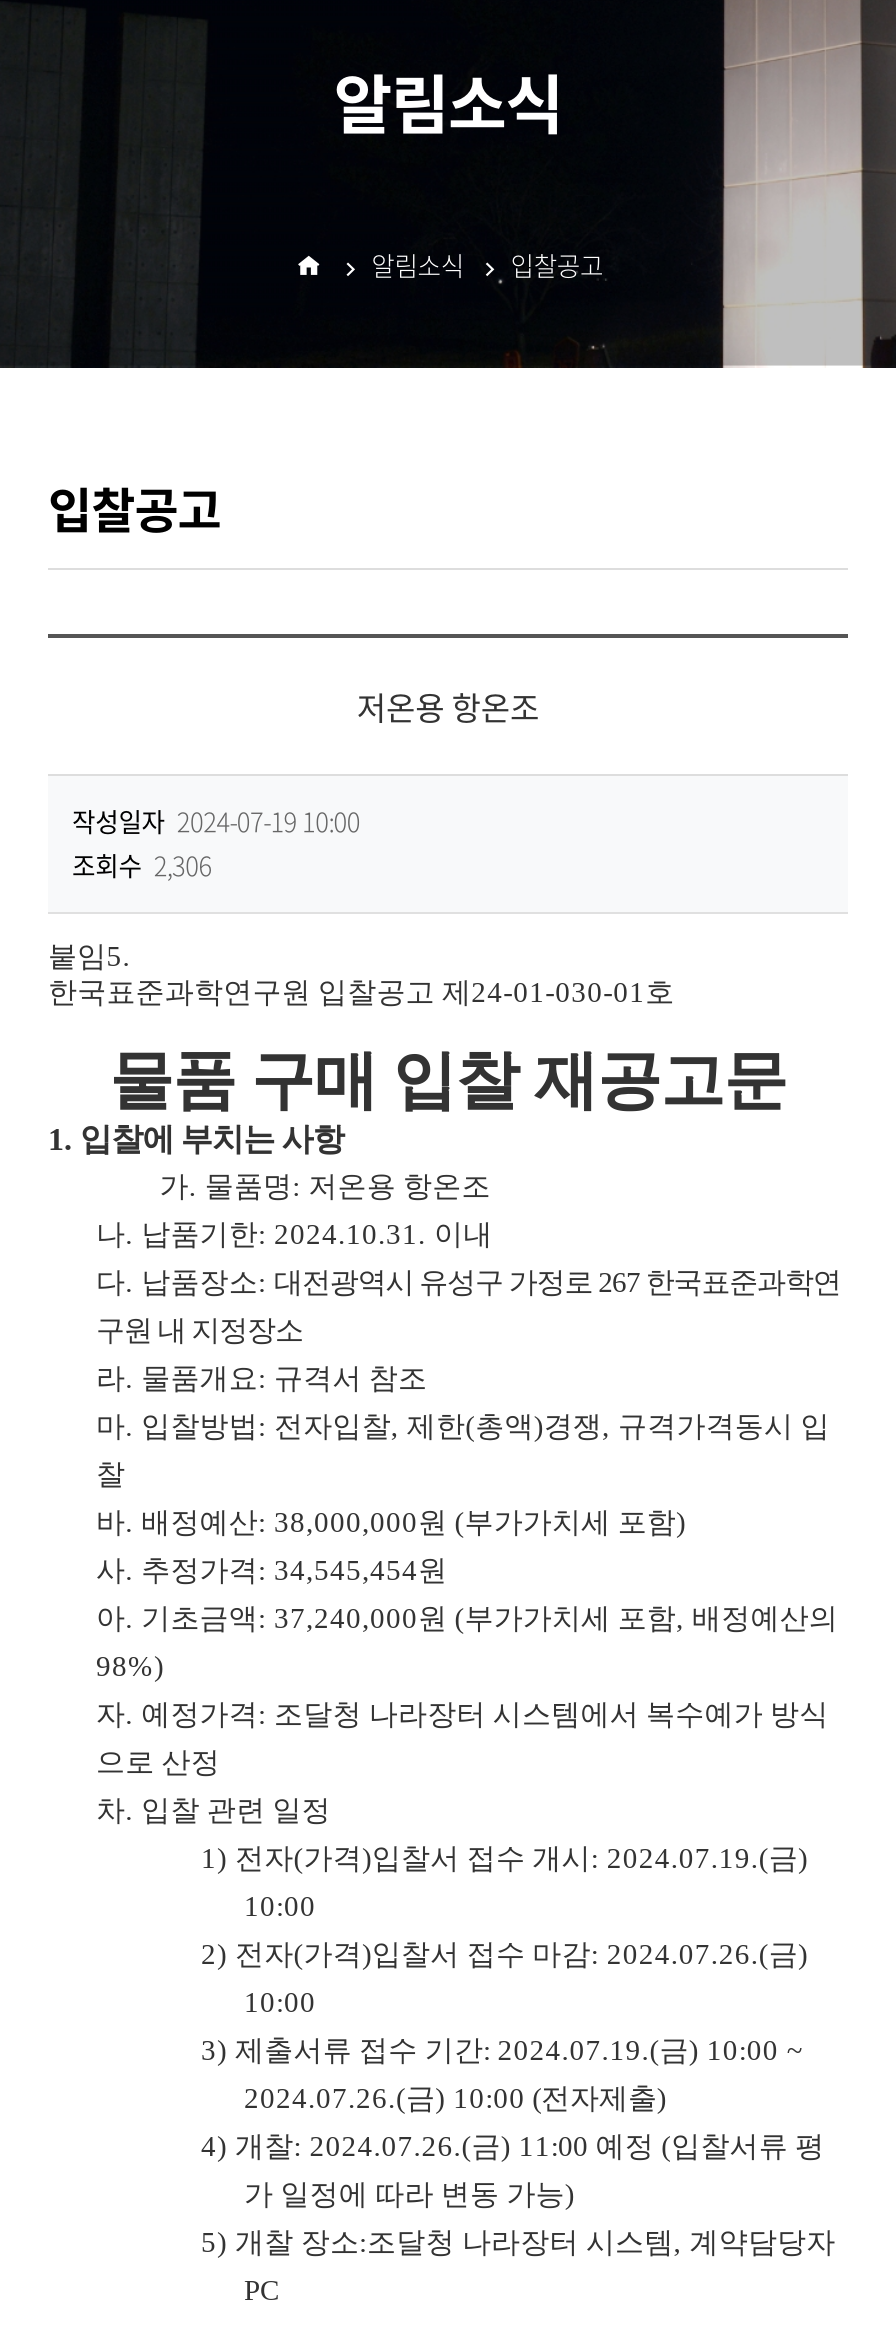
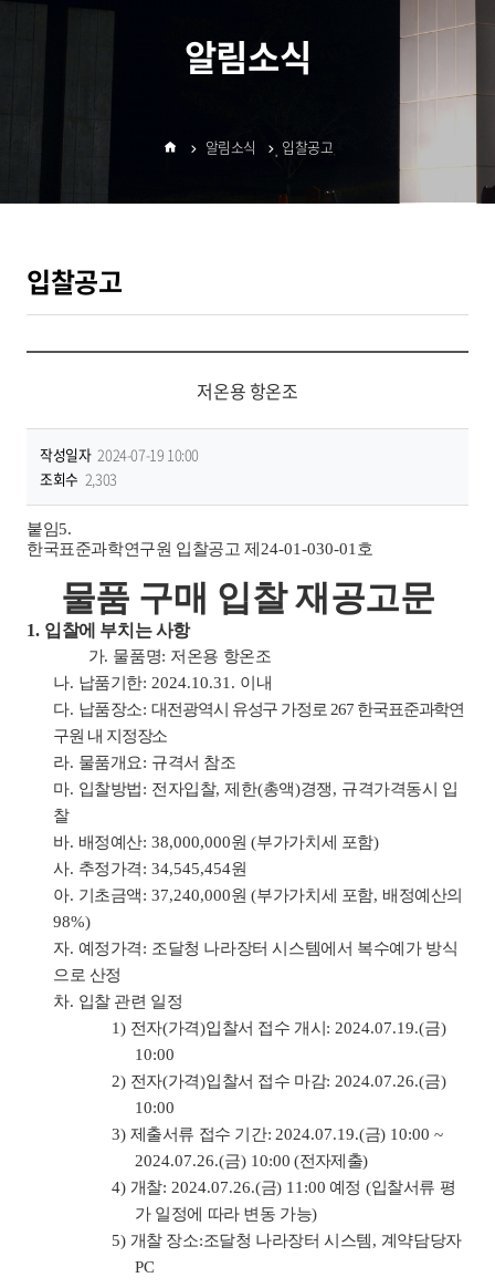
- 조회수 2,306
+ 조회수 2,303
